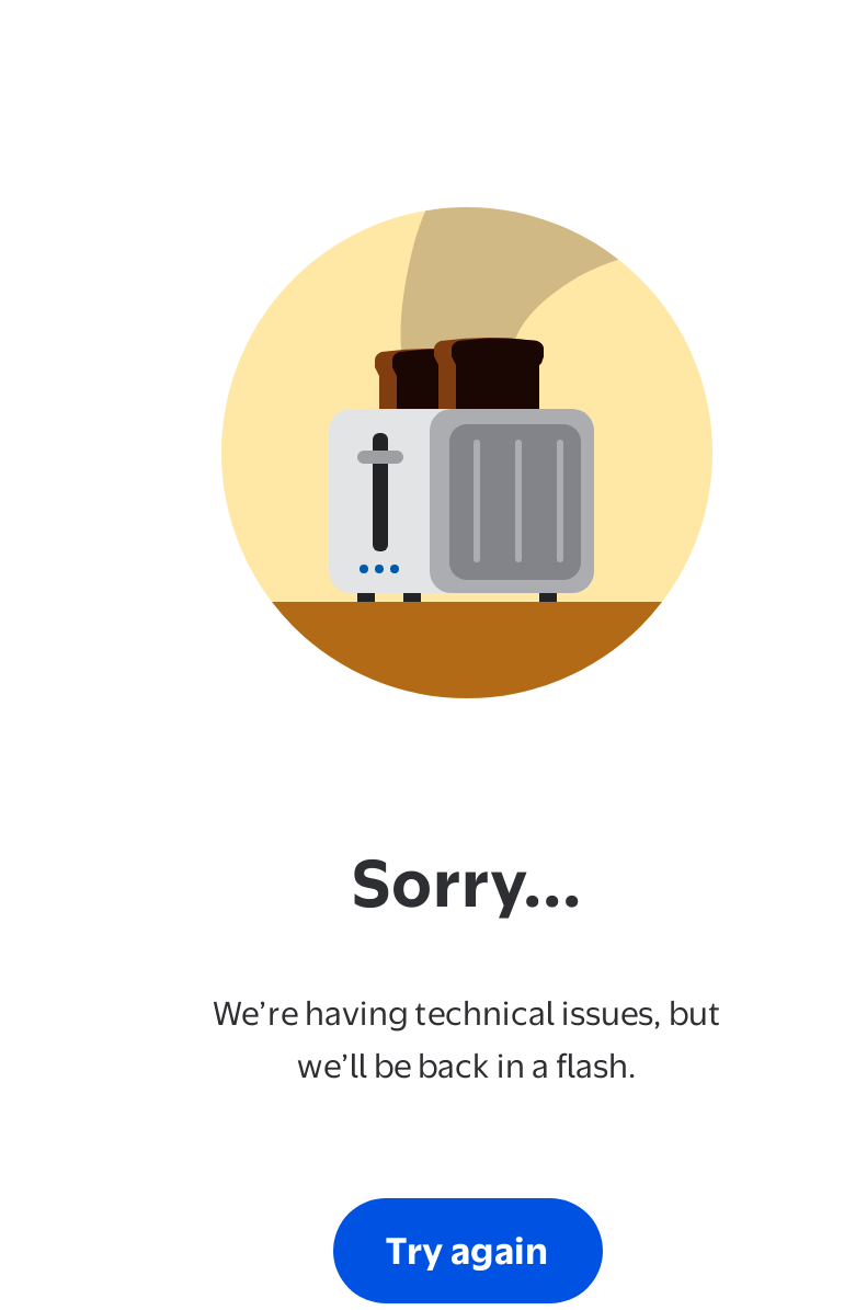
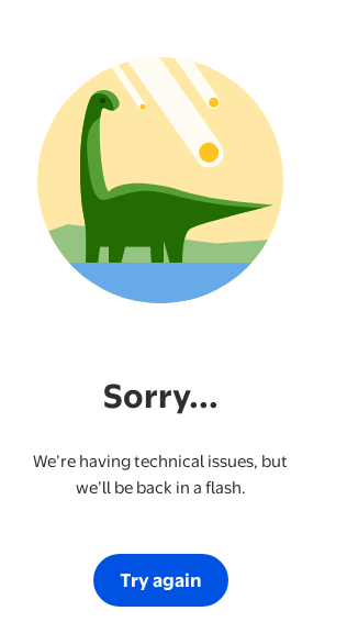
- [image]
+ [image]
